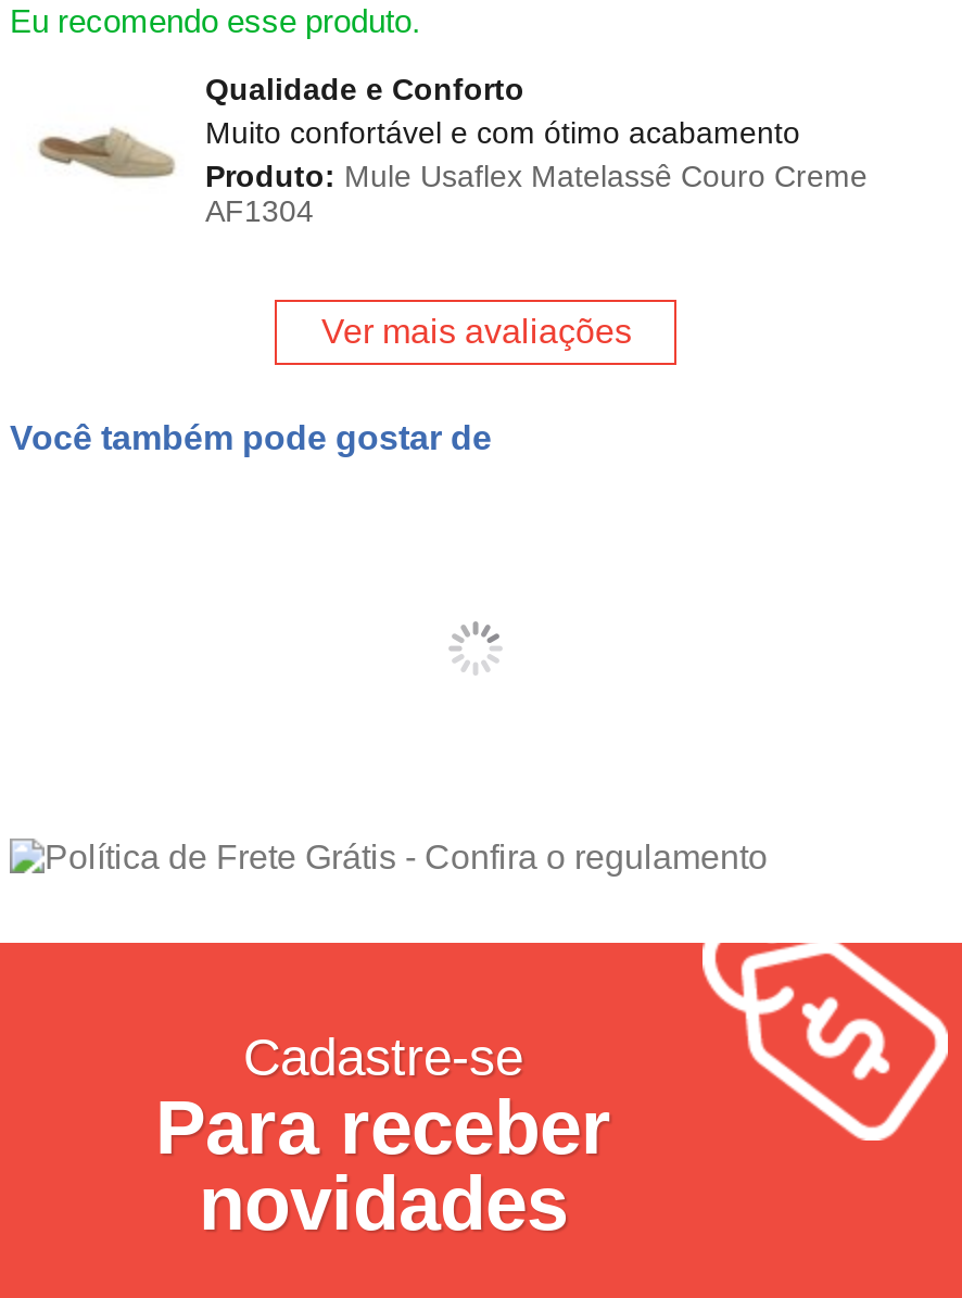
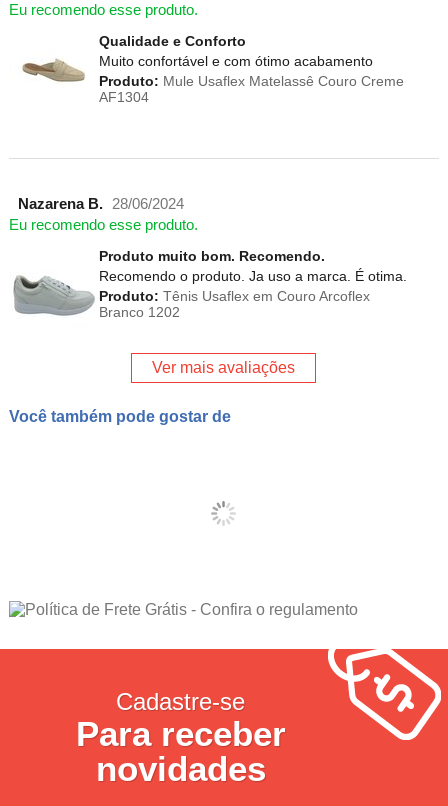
+ [image]
+ Nazarena B. 28/06/2024
+ Eu recomendo esse produto.
+ Produto muito bom. Recomendo.
+ Recomendo o produto. Ja uso a marca. É otima.
+ Produto: Tênis Usaflex em Couro Arcoflex
+ Branco 1202
